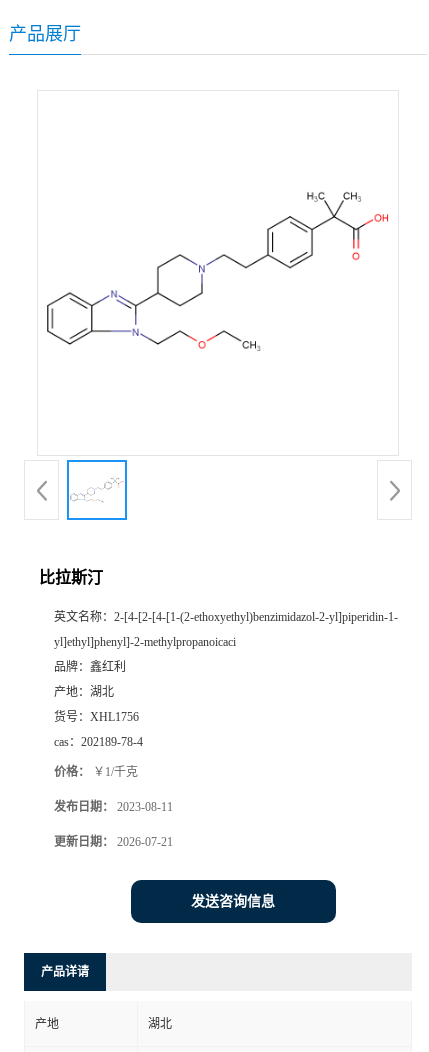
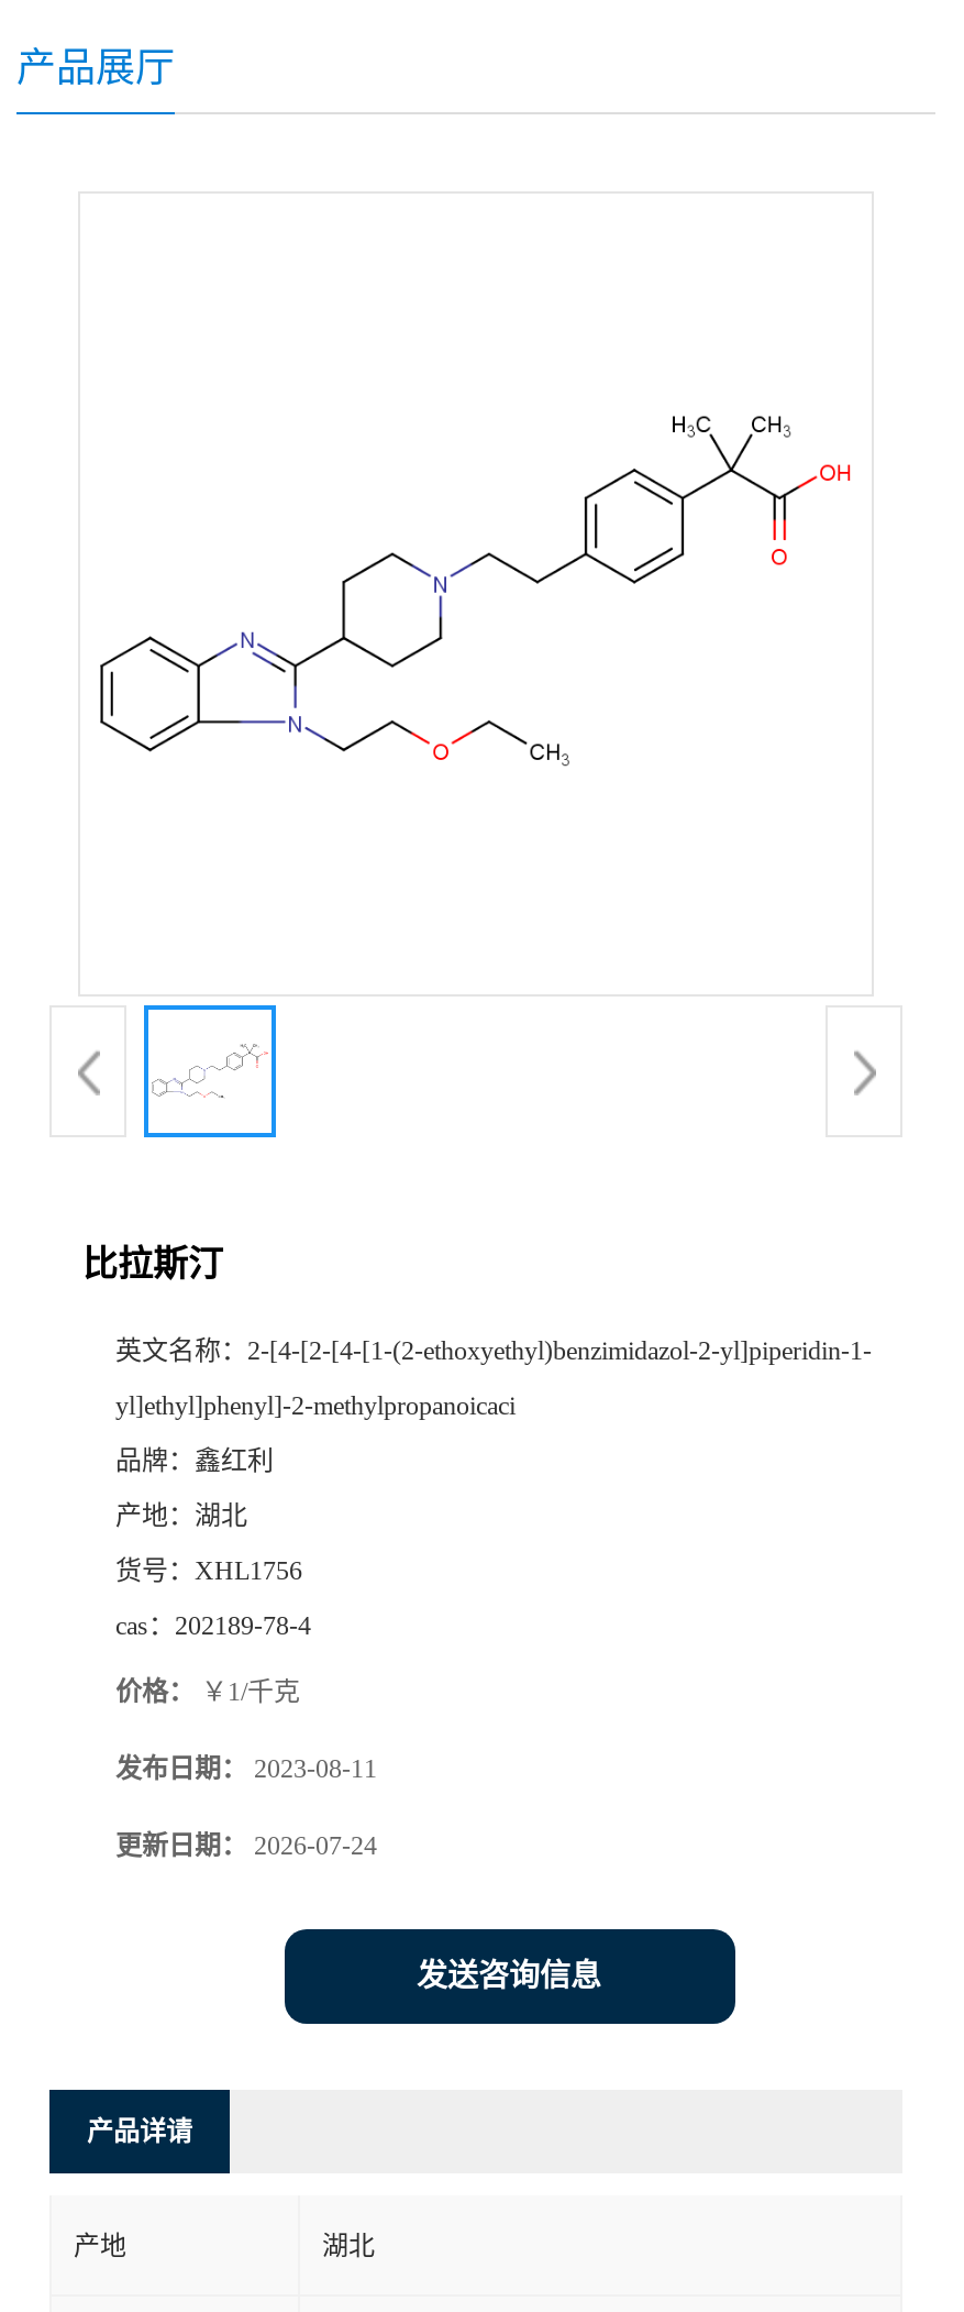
- 更新日期：2026-07-21
+ 更新日期：2026-07-24
